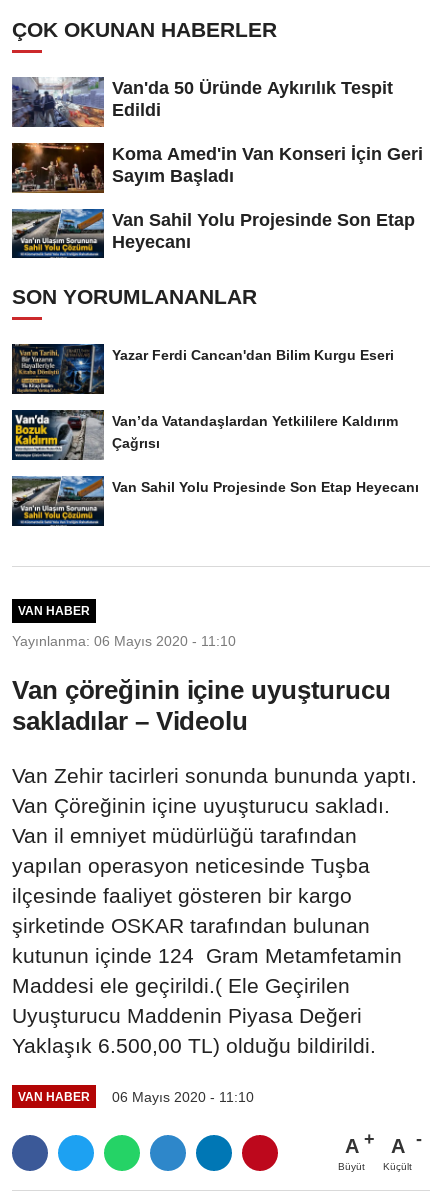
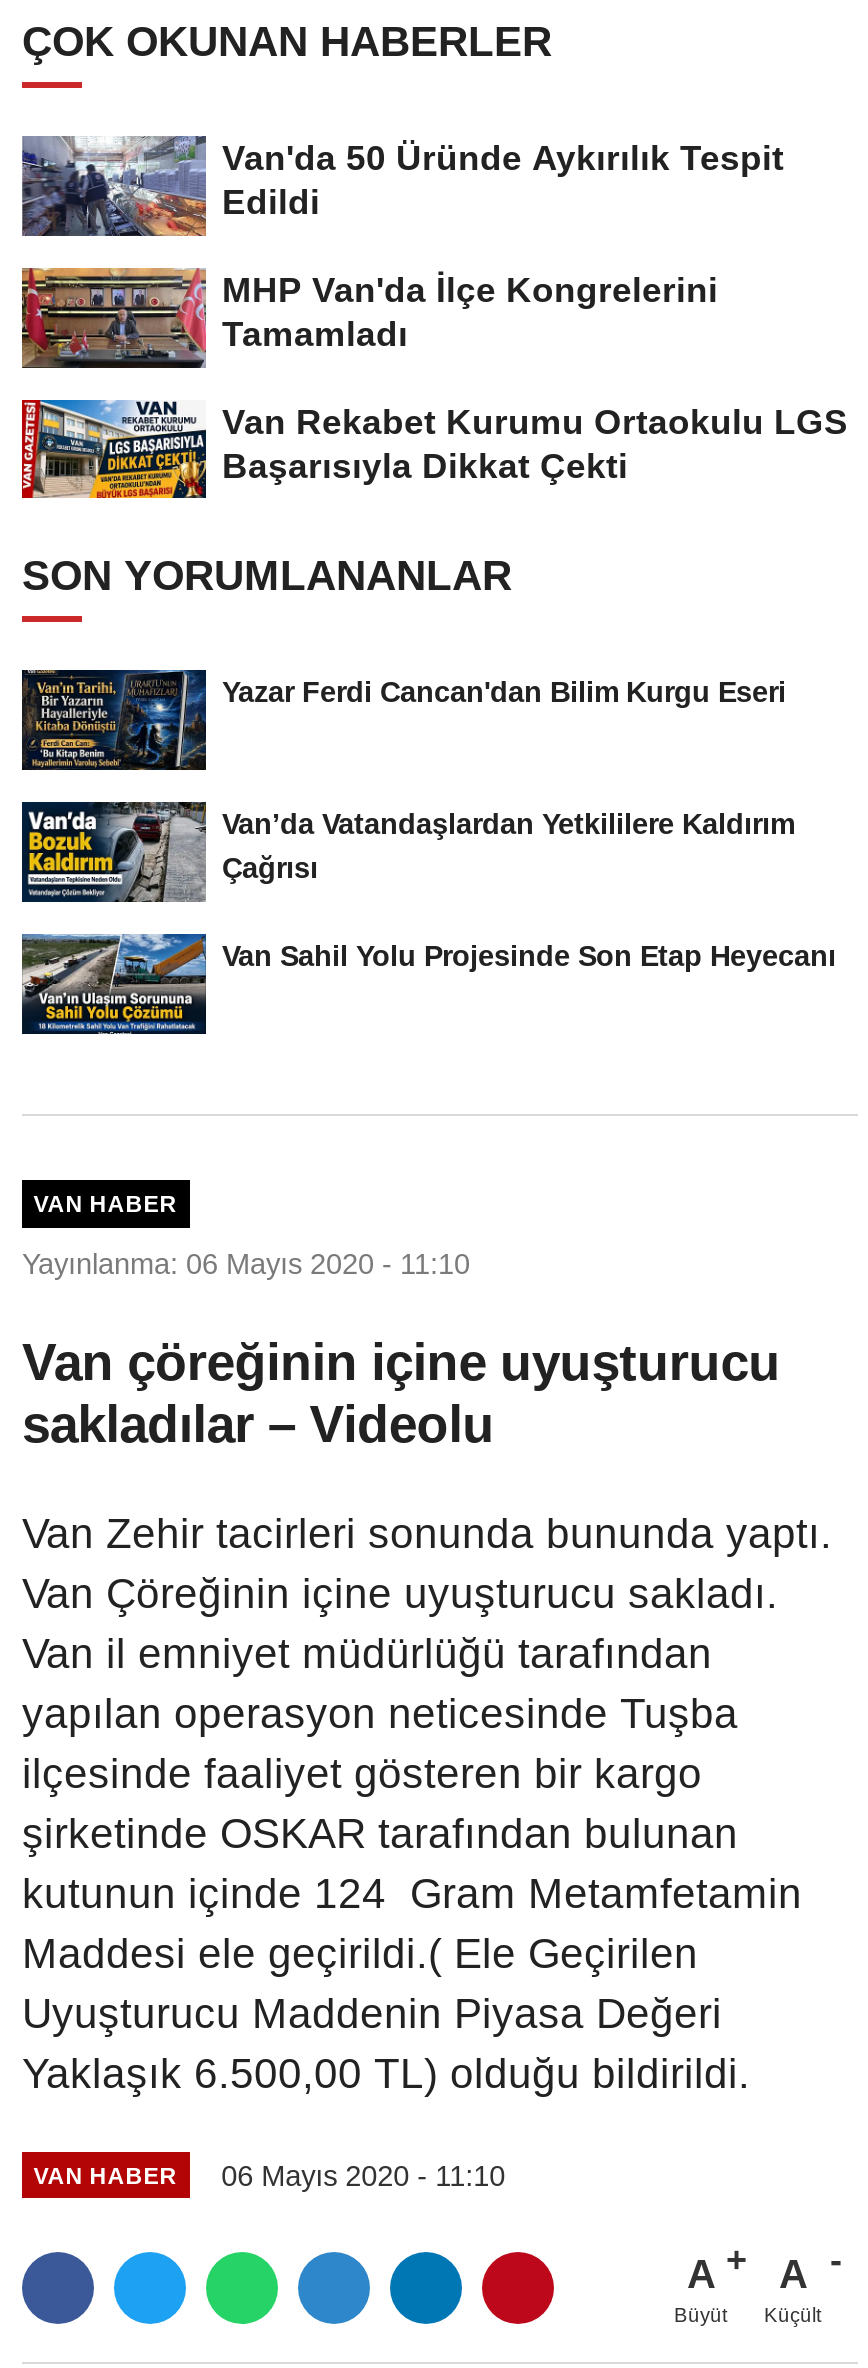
- [image]
- Koma Amed'in Van Konseri İçin Geri
- Sayım Başladı
+ [image]
+ MHP Van'da İlçe Kongrelerini
+ Tamamladı

- [image]
- Van Sahil Yolu Projesinde Son Etap
- Heyecanı
+ [image]
+ Van Rekabet Kurumu Ortaokulu LGS
+ Başarısıyla Dikkat Çekti
